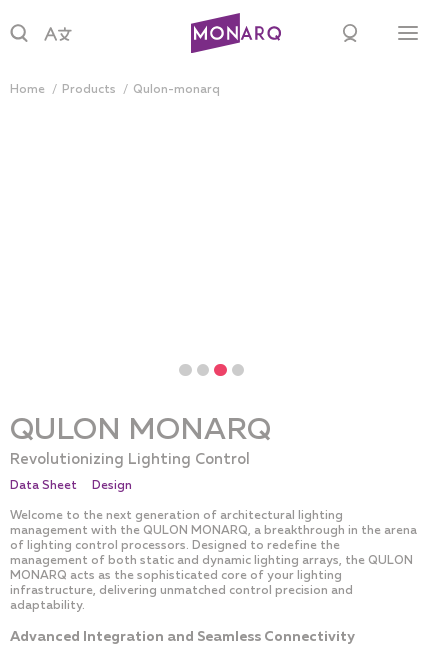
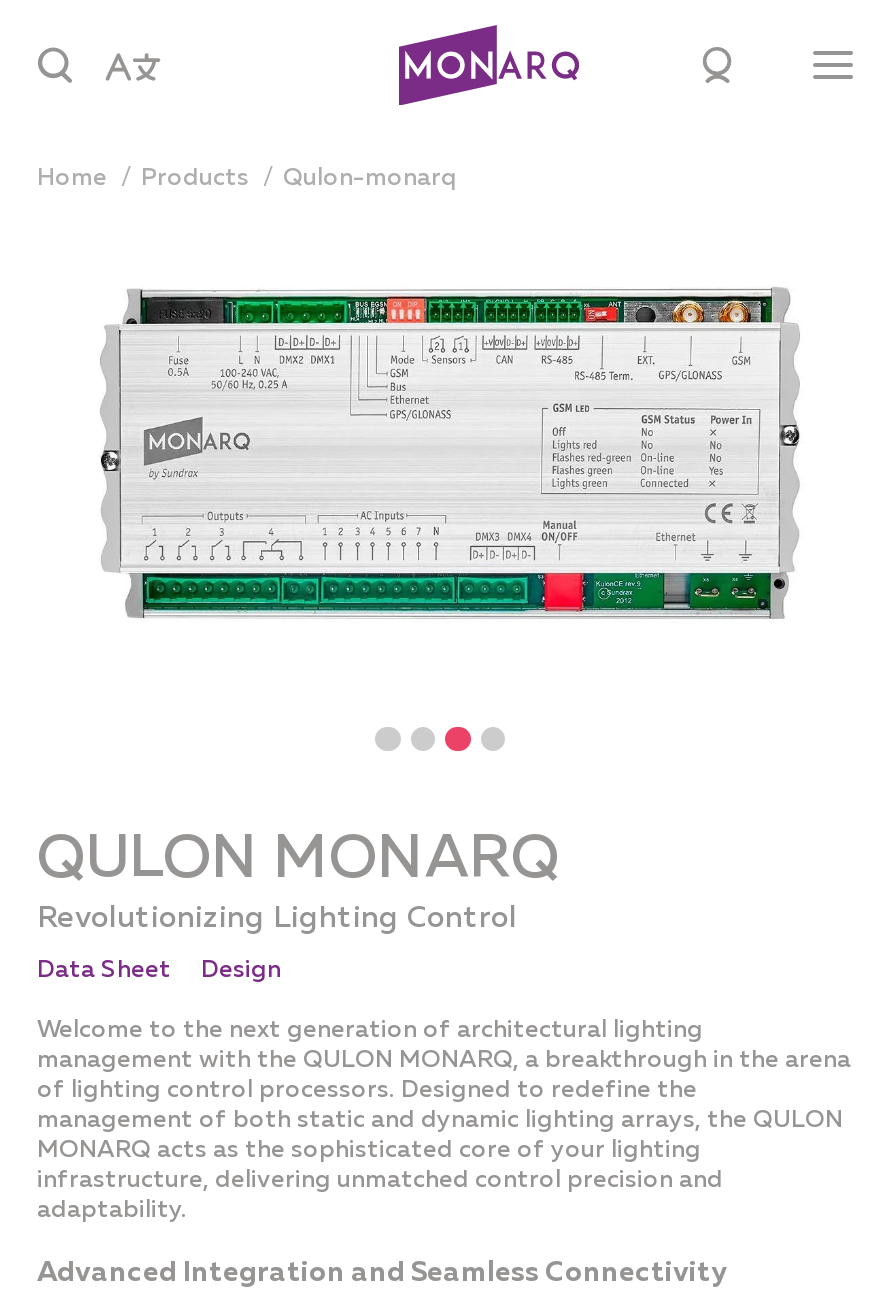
+ [image]
